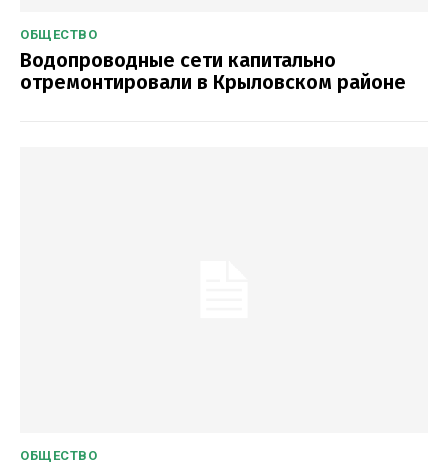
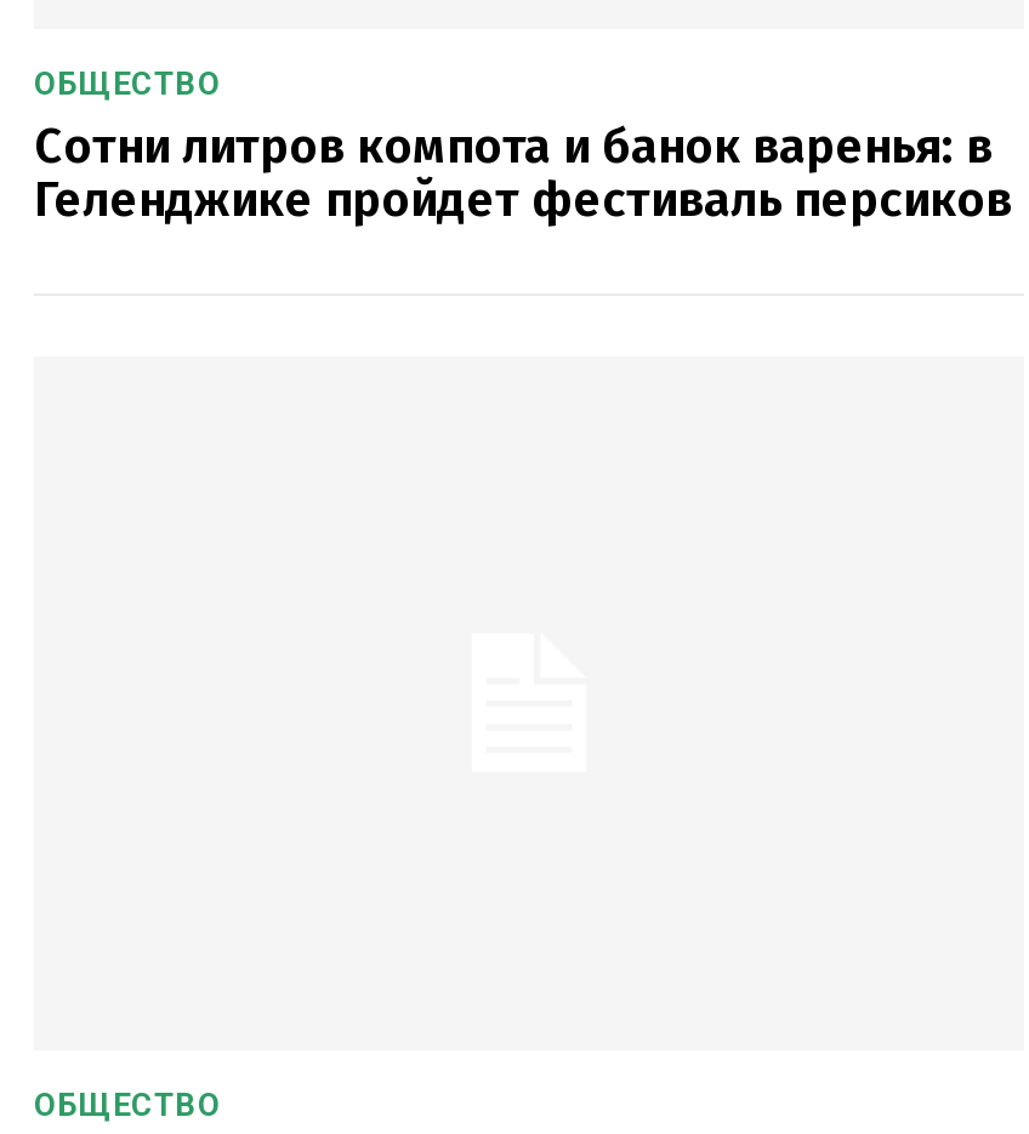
- Водопроводные сети капитально
- отремонтировали в Крыловском районе
+ Сотни литров компота и банок варенья: в
+ Геленджике пройдет фестиваль персиков
